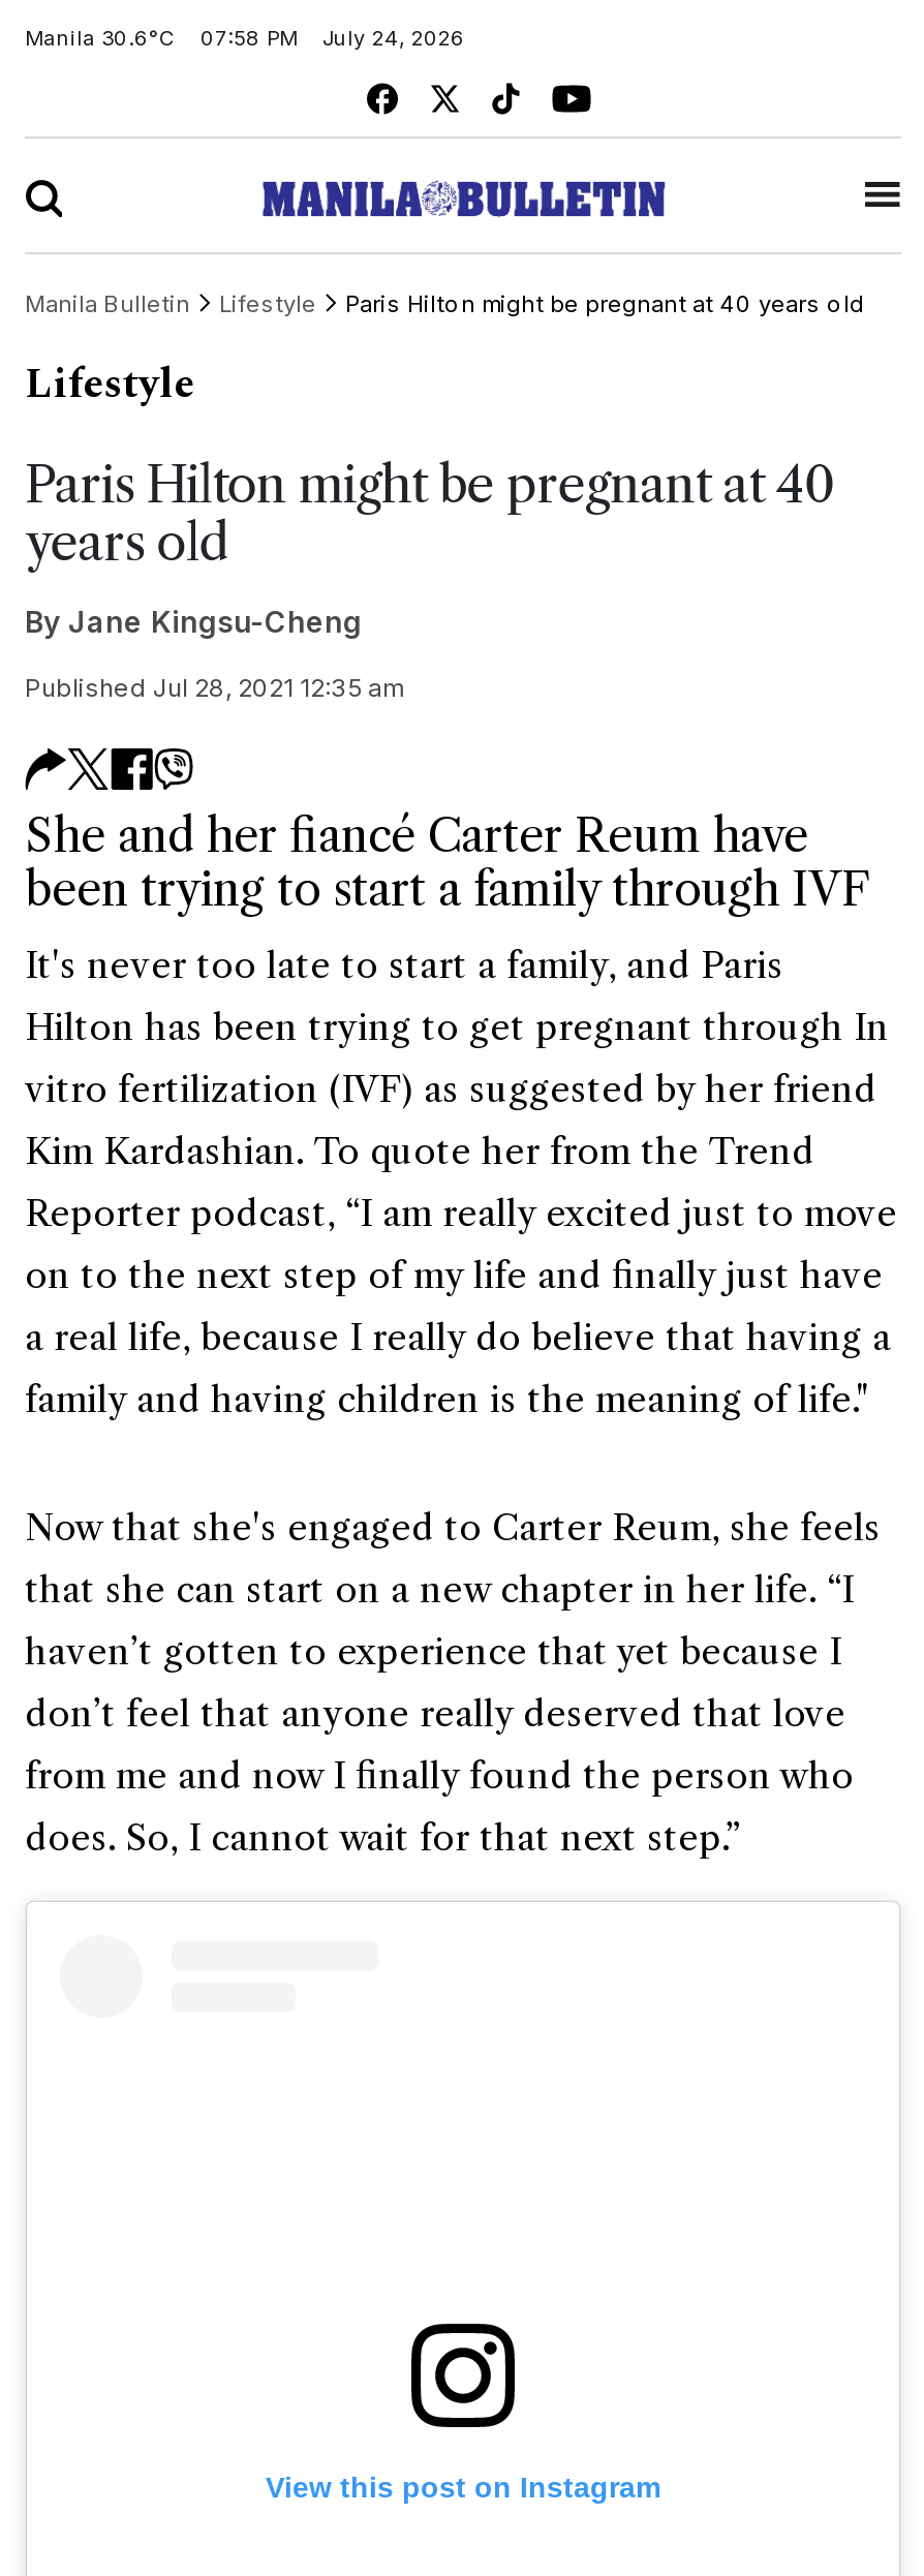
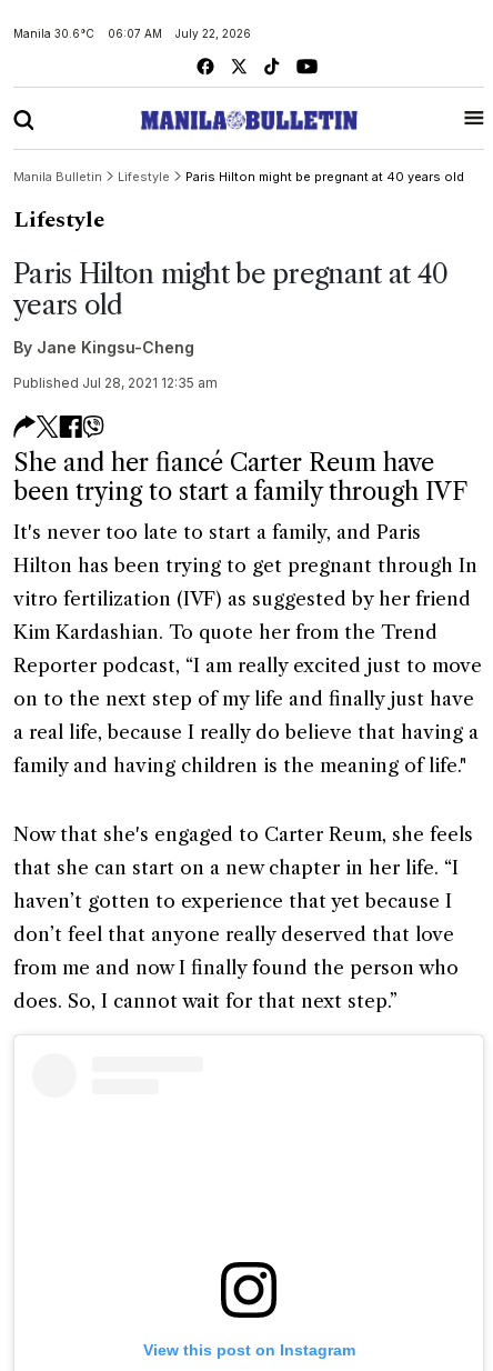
- 07:58 PM
- July 24, 2026
+ 06:07 AM
+ July 22, 2026
